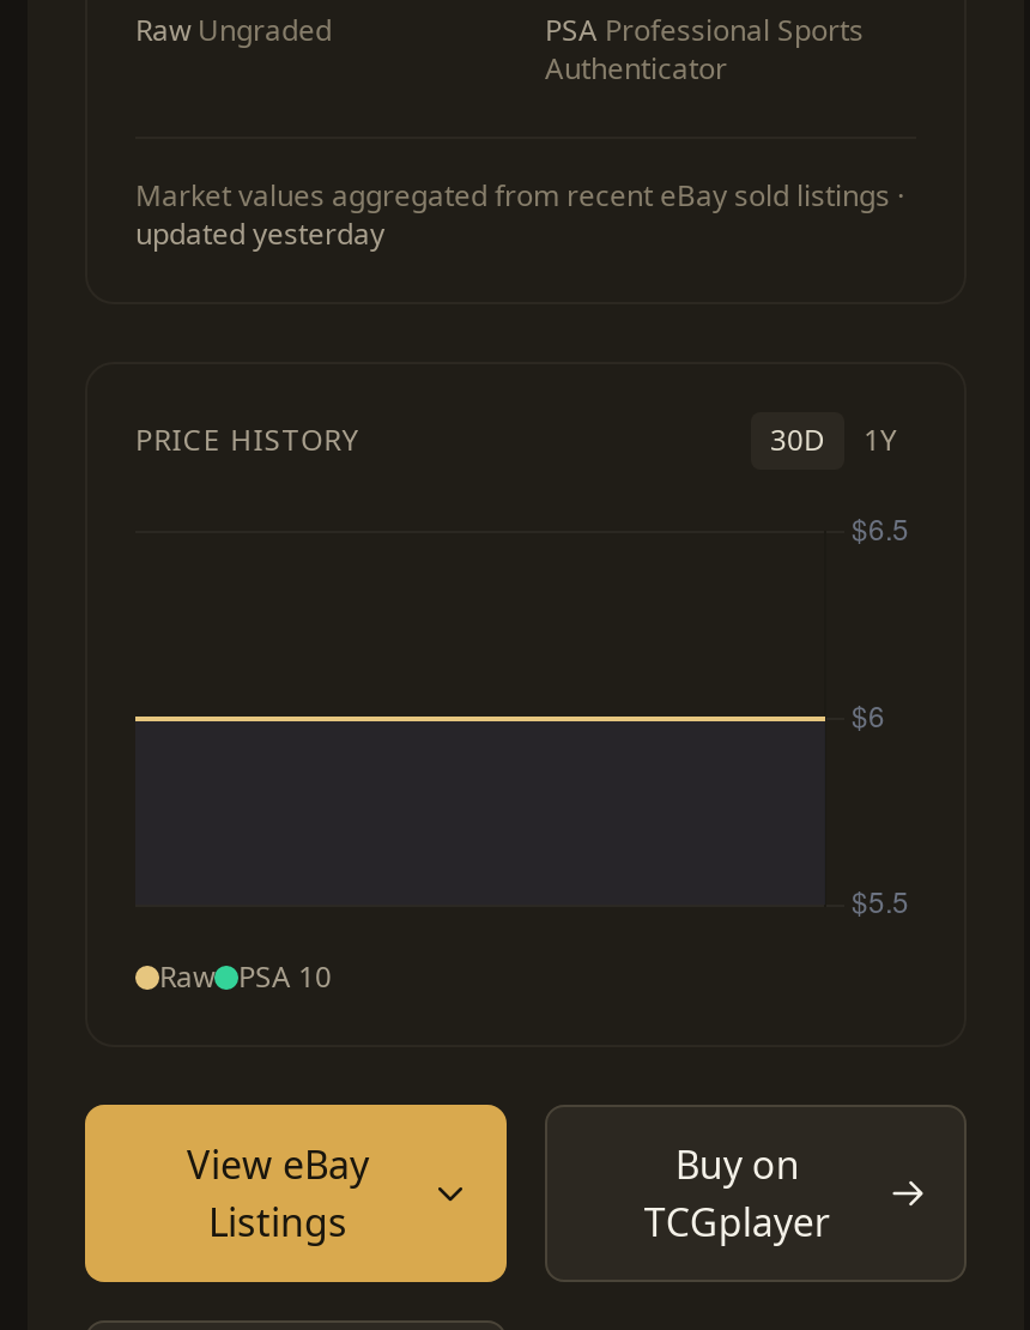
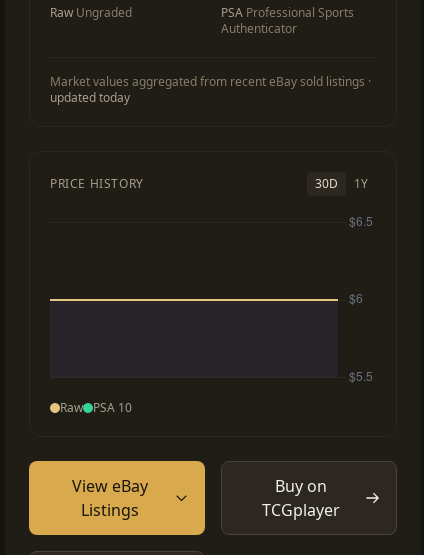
- updated yesterday
+ updated today
